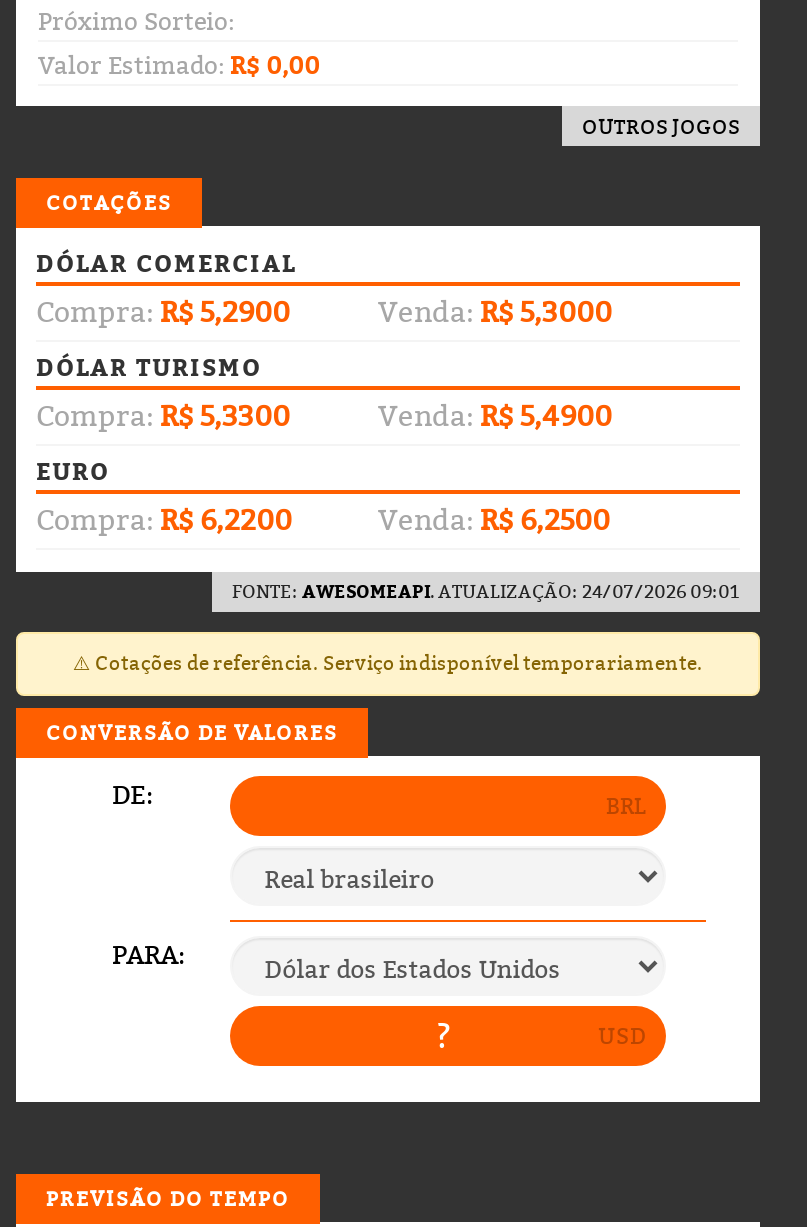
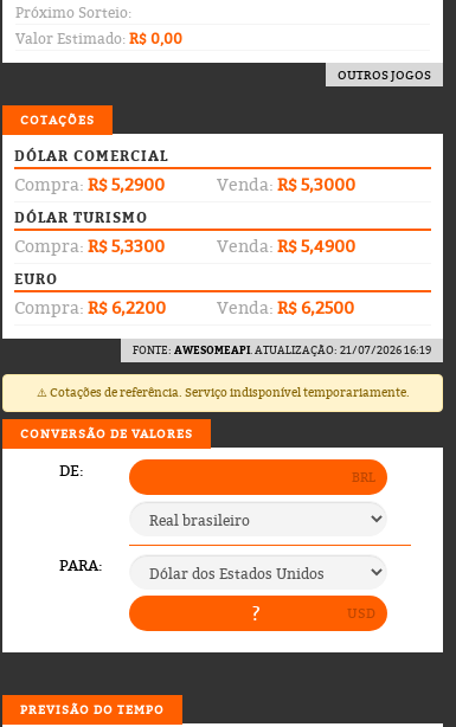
- FONTE: AWESOMEAPI. ATUALIZAÇÃO: 24/07/2026 09:01
+ FONTE: AWESOMEAPI. ATUALIZAÇÃO: 21/07/2026 16:19
